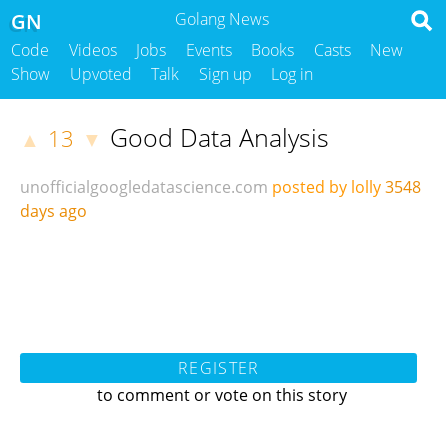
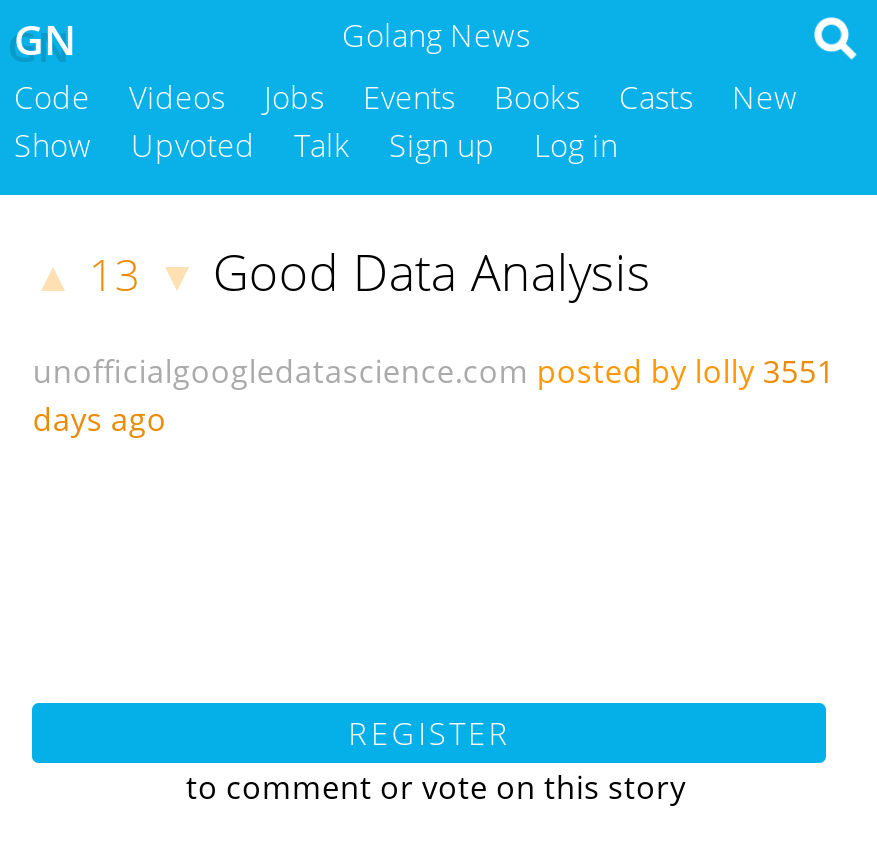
- unofficialgoogledatascience.com posted by lolly 3548
+ unofficialgoogledatascience.com posted by lolly 3551
